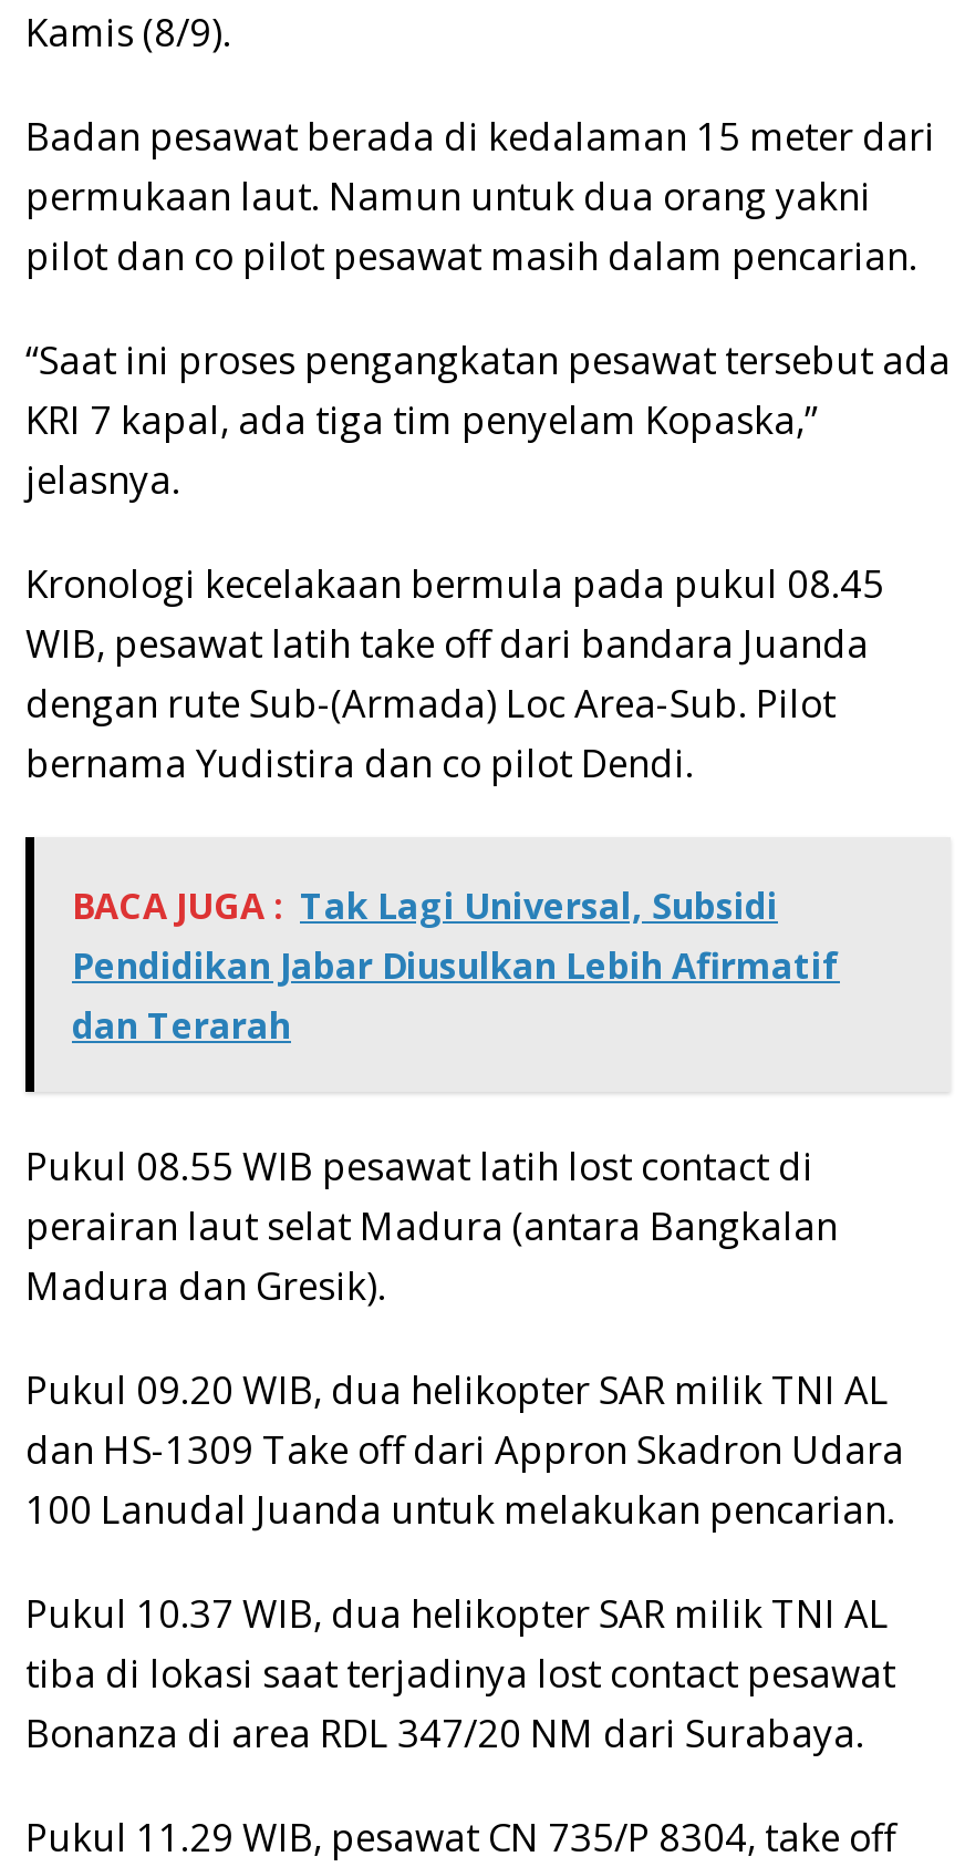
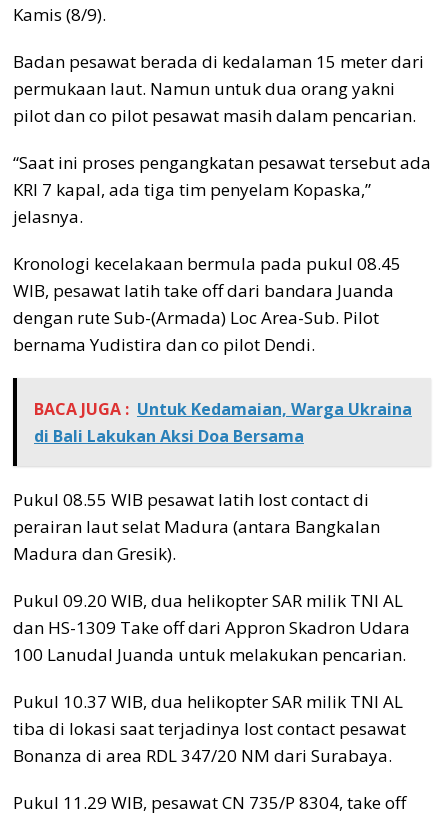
- BACA JUGA : Tak Lagi Universal, Subsidi
- Pendidikan Jabar Diusulkan Lebih Afirmatif
- dan Terarah
+ BACA JUGA : Untuk Kedamaian, Warga Ukraina
+ di Bali Lakukan Aksi Doa Bersama
